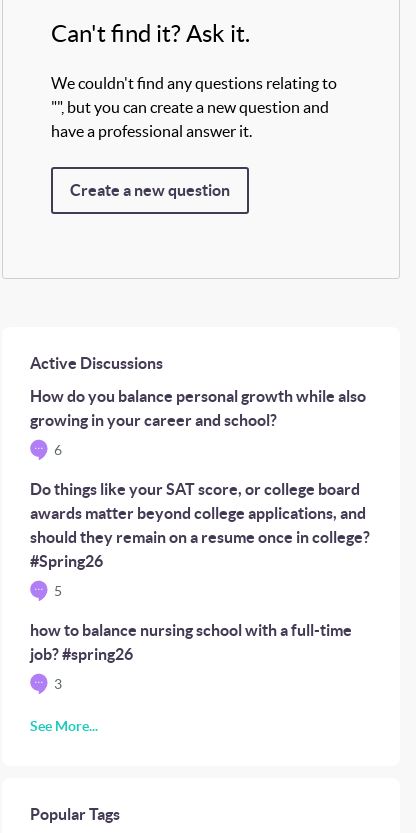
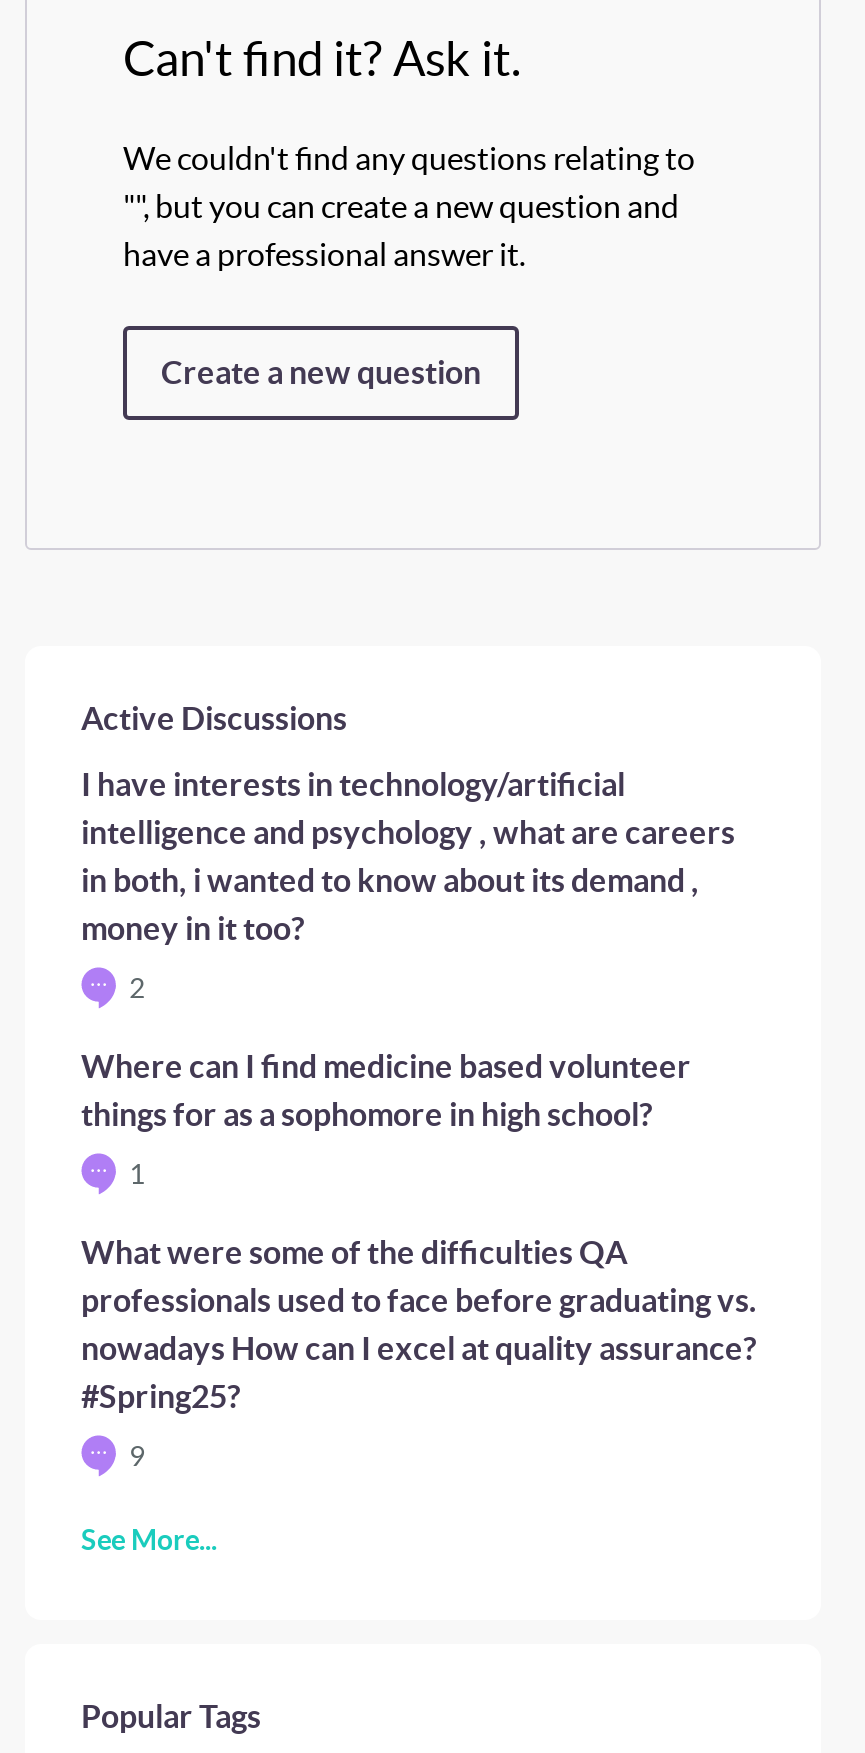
- How do you balance personal growth while also
- growing in your career and school?
+ I have interests in technology/artificial
+ intelligence and psychology , what are careers
+ in both, i wanted to know about its demand ,
+ money in it too?

- 6
+ 2

- Do things like your SAT score, or college board
- awards matter beyond college applications, and
- should they remain on a resume once in college?
- #Spring26
+ Where can I find medicine based volunteer
+ things for as a sophomore in high school?

- 5
+ 1

- how to balance nursing school with a full-time
- job? #spring26
+ What were some of the difficulties QA
+ professionals used to face before graduating vs.
+ nowadays How can I excel at quality assurance?
+ #Spring25?

- 3
+ 9
